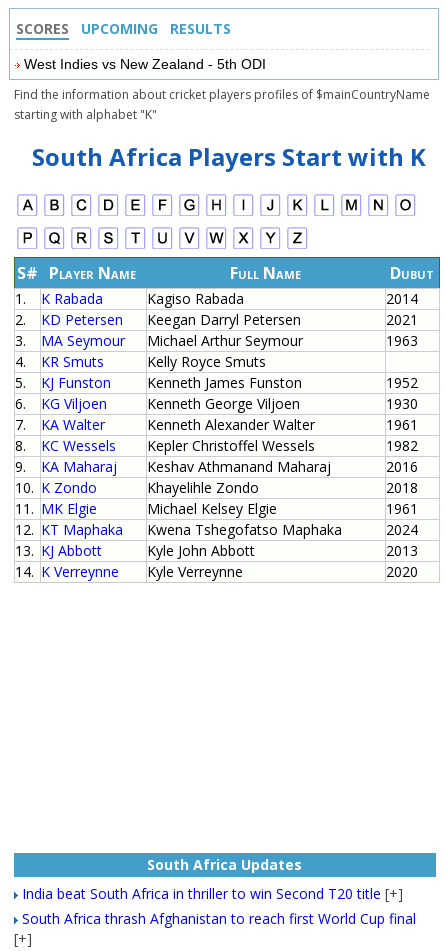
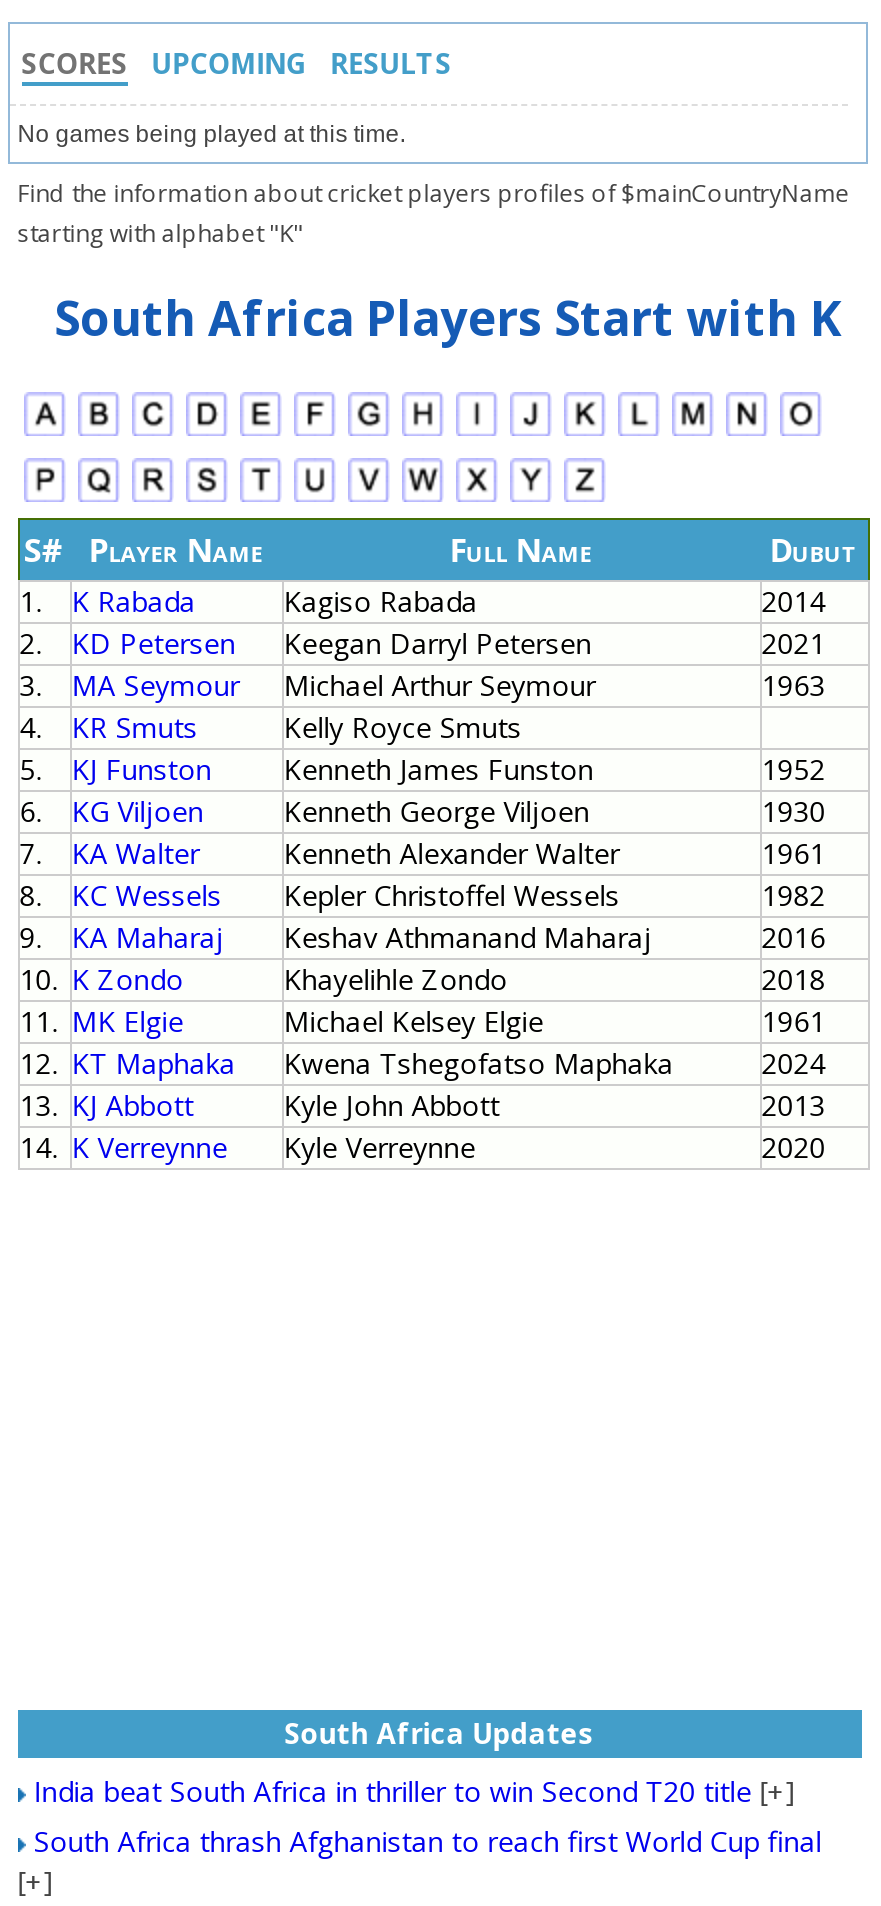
- West Indies vs New Zealand - 5th ODI
+ No games being played at this time.
